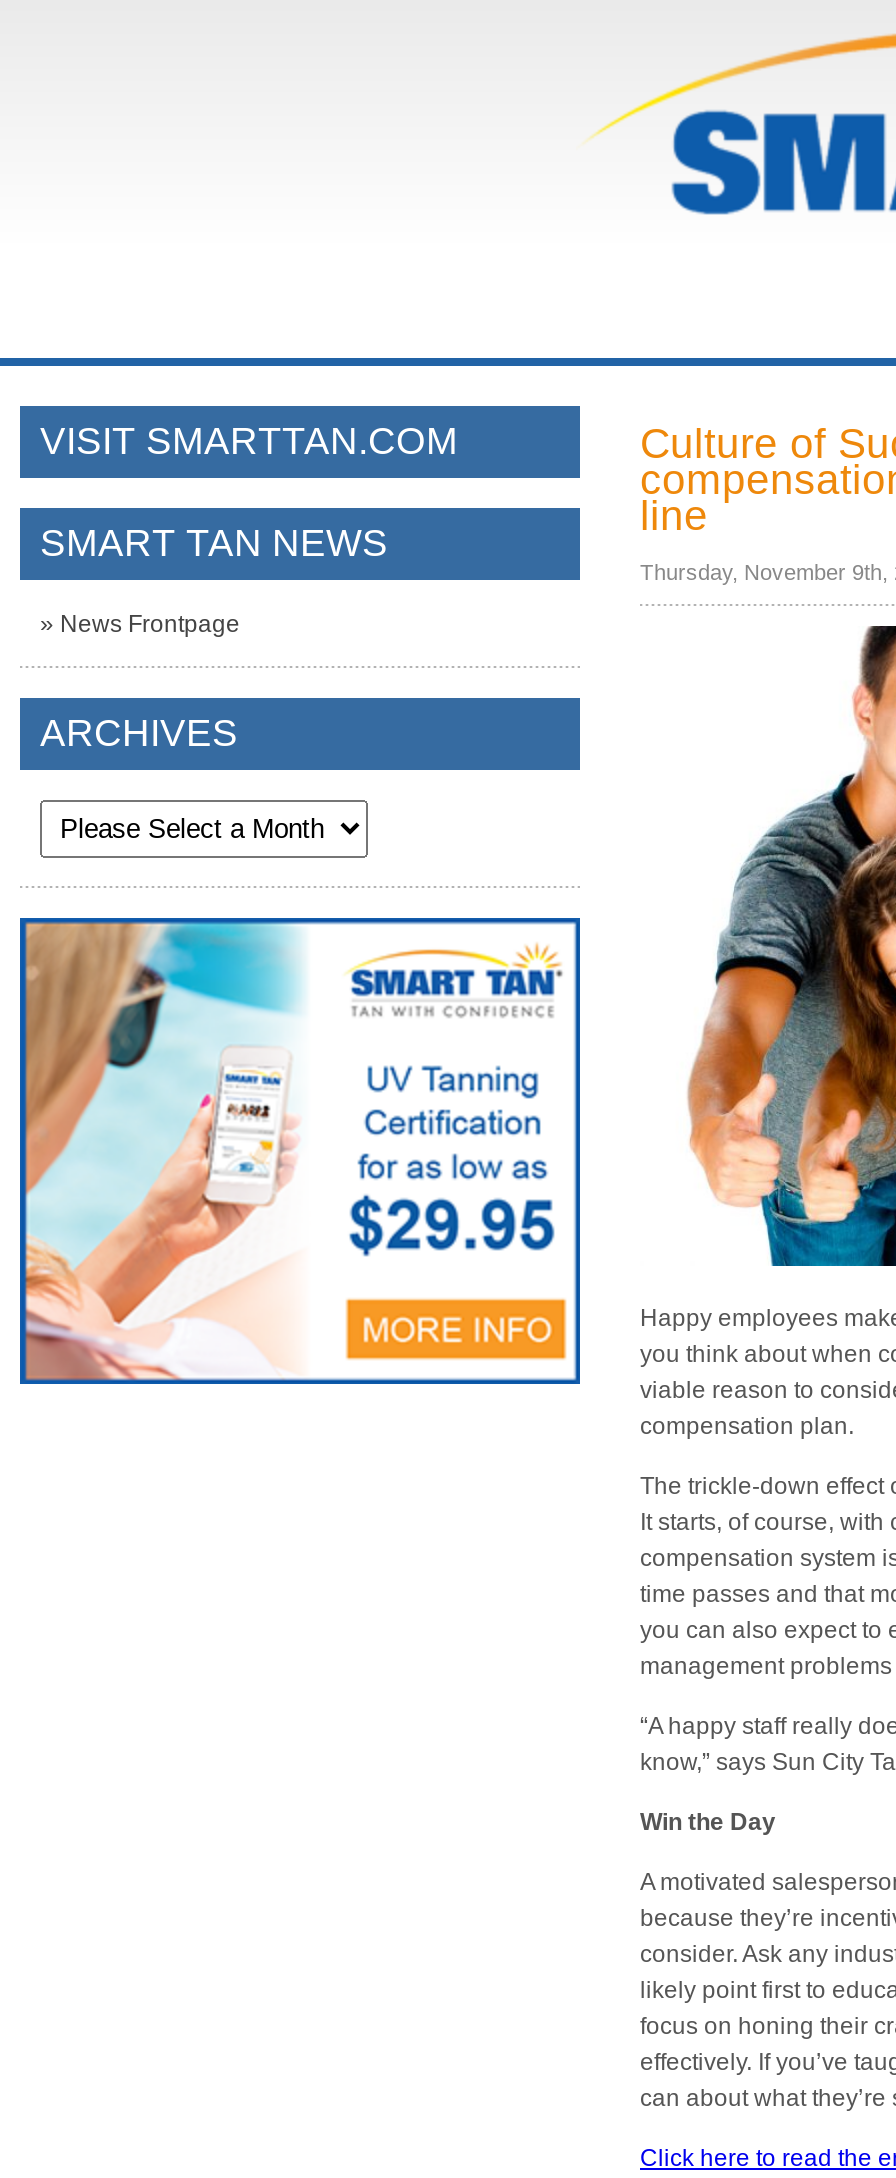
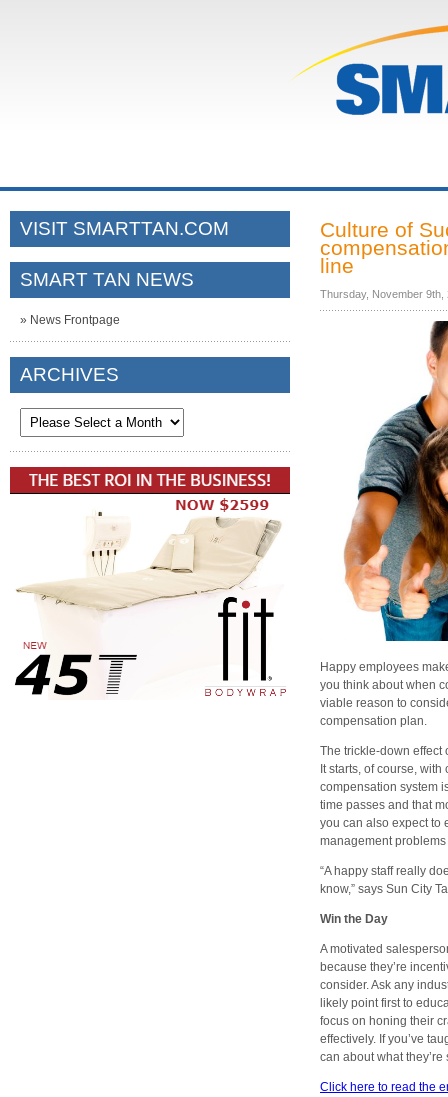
- [image]
+ [image]
